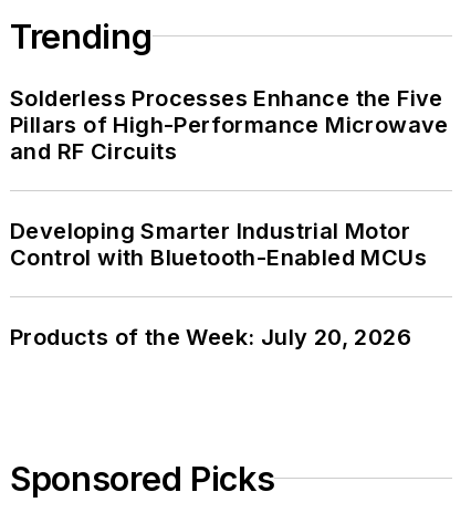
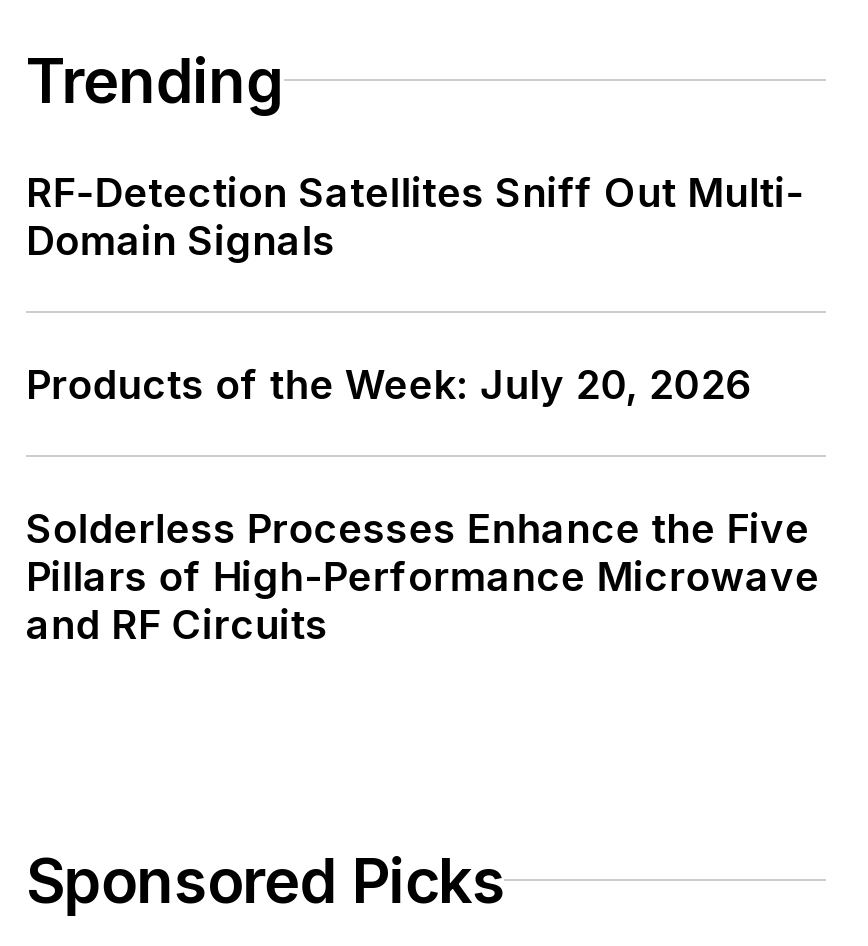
+ RF-Detection Satellites Sniff Out Multi-
+ Domain Signals

moved down: Solderless Processes Enhance the Five | Pillars of High-Performance Microwave | and RF Circuits

- Developing Smarter Industrial Motor
- Control with Bluetooth-Enabled MCUs

moved up: Products of the Week: July 20, 2026
